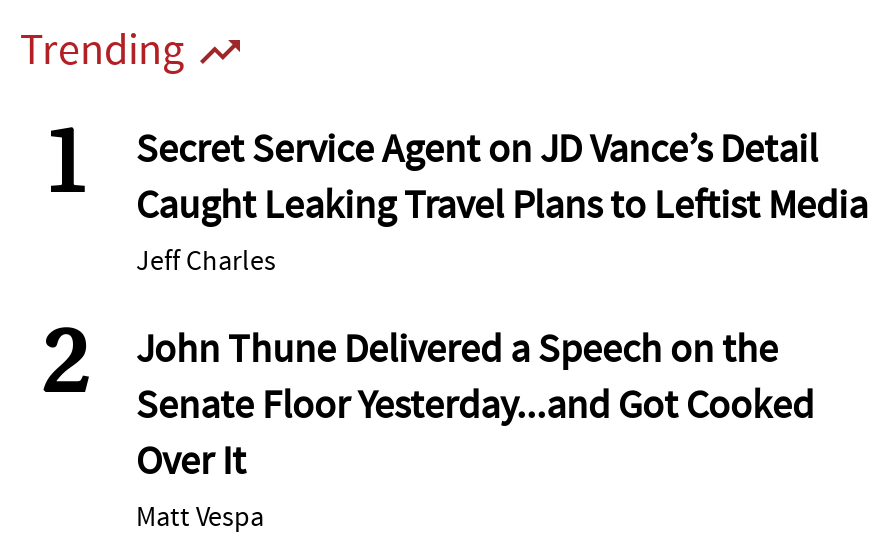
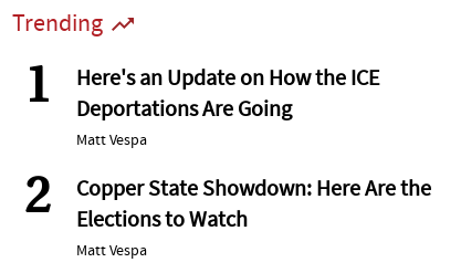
- Secret Service Agent on JD Vance’s Detail
- Caught Leaking Travel Plans to Leftist Media
+ Here's an Update on How the ICE
+ Deportations Are Going

- Jeff Charles
+ Matt Vespa

- John Thune Delivered a Speech on the
- Senate Floor Yesterday...and Got Cooked
- Over It
+ Copper State Showdown: Here Are the
+ Elections to Watch
